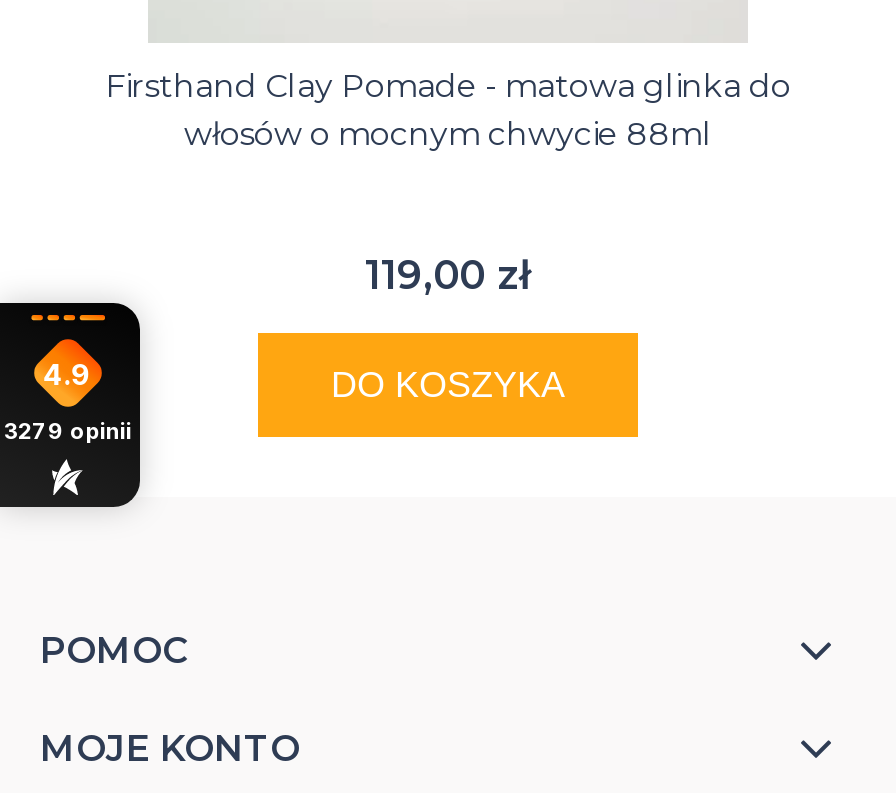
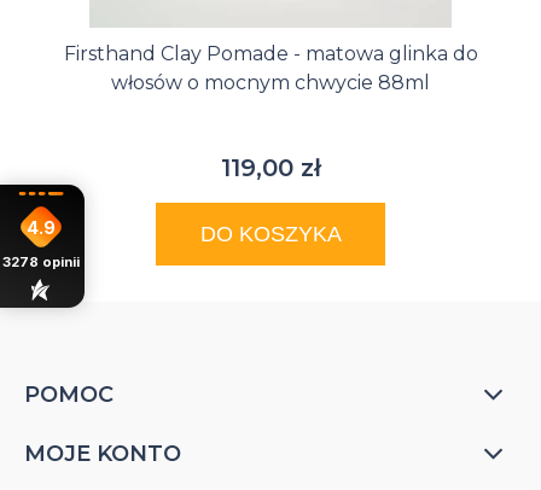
- 3279 opinii
+ 3278 opinii
